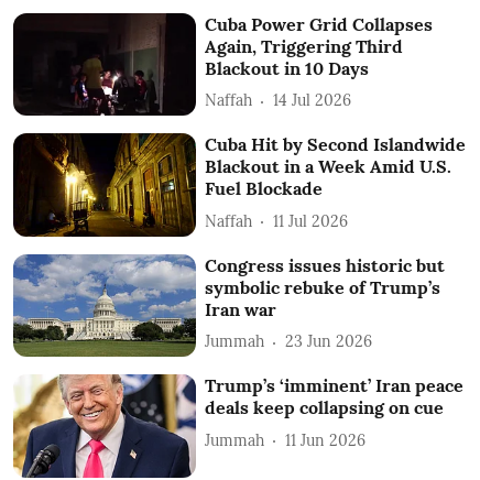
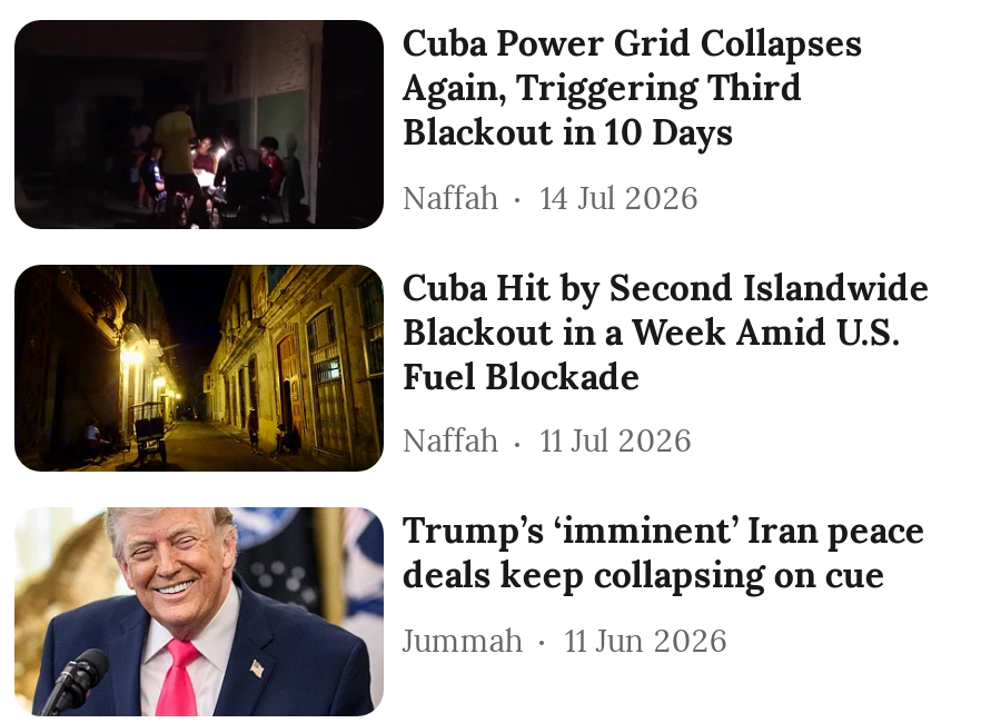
- [image]
- Congress issues historic but
- symbolic rebuke of Trump’s
- Iran war
- Jummah
- 23 Jun 2026
